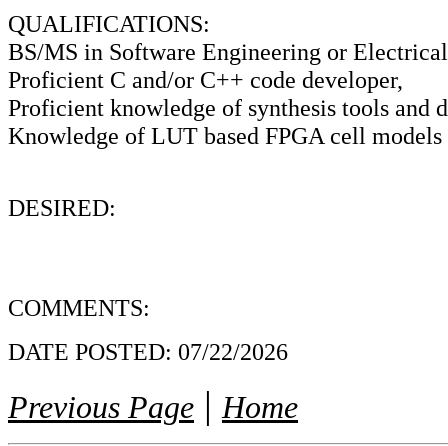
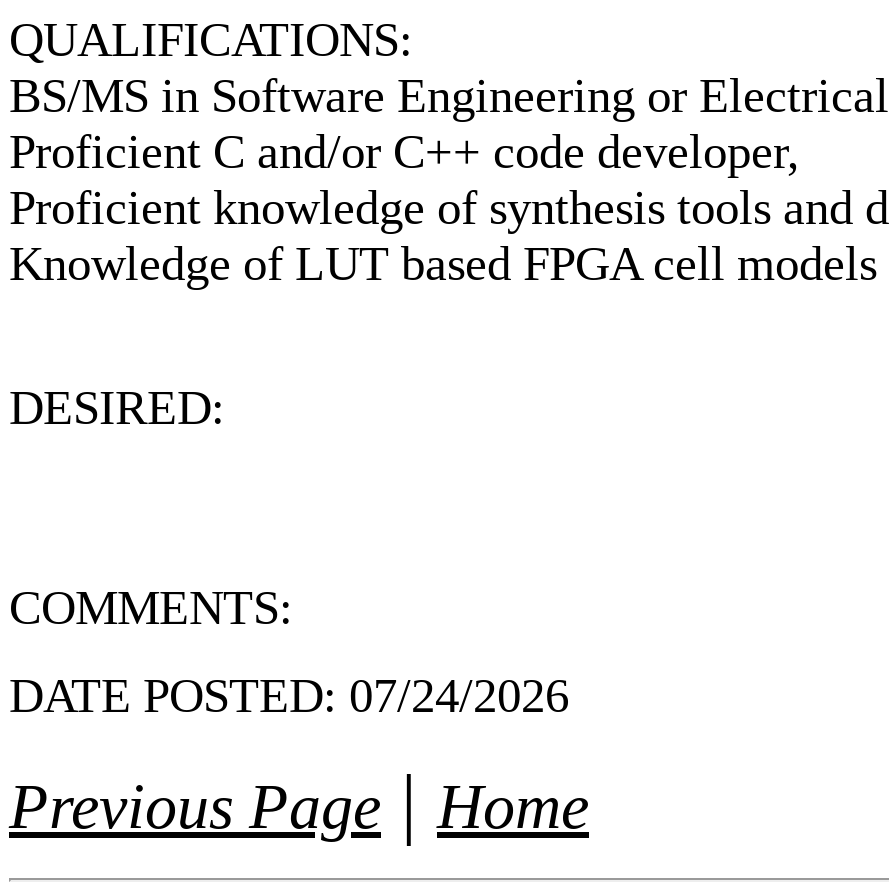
- DATE POSTED: 07/22/2026
+ DATE POSTED: 07/24/2026
